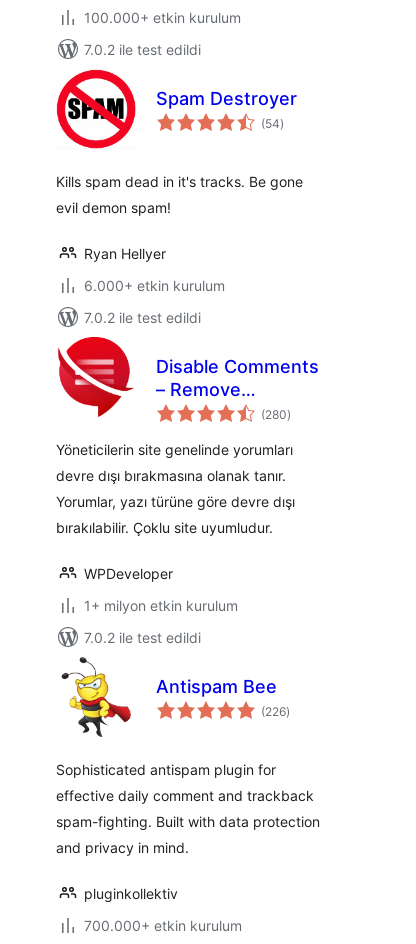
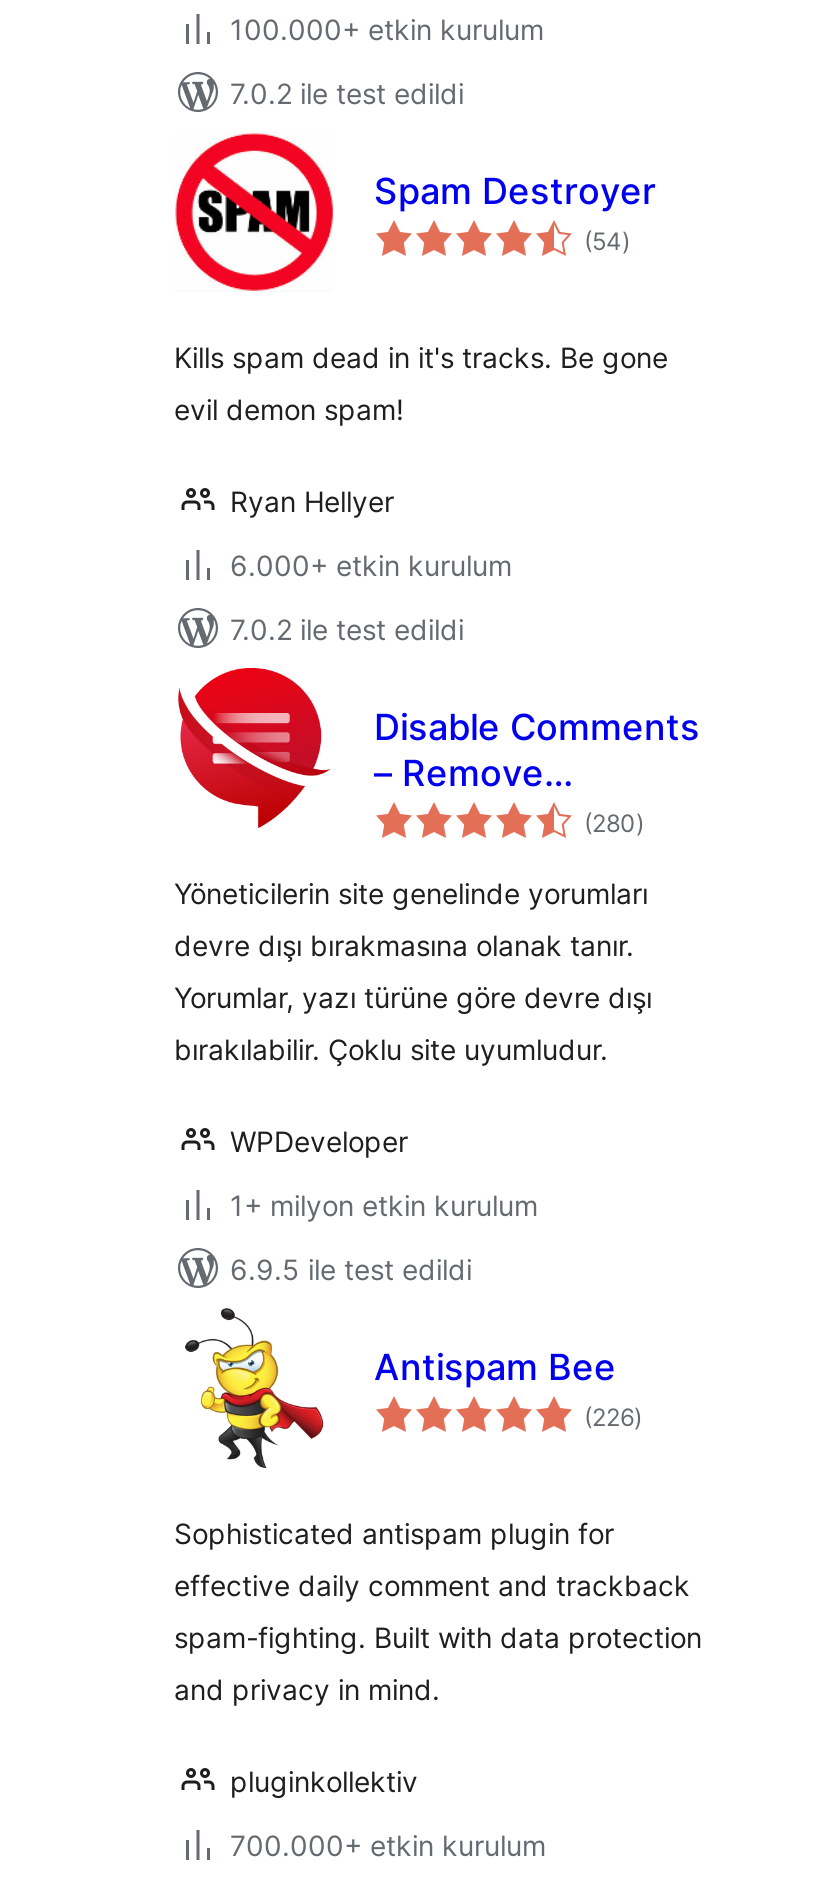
- 7.0.2 ile test edildi
+ 6.9.5 ile test edildi
